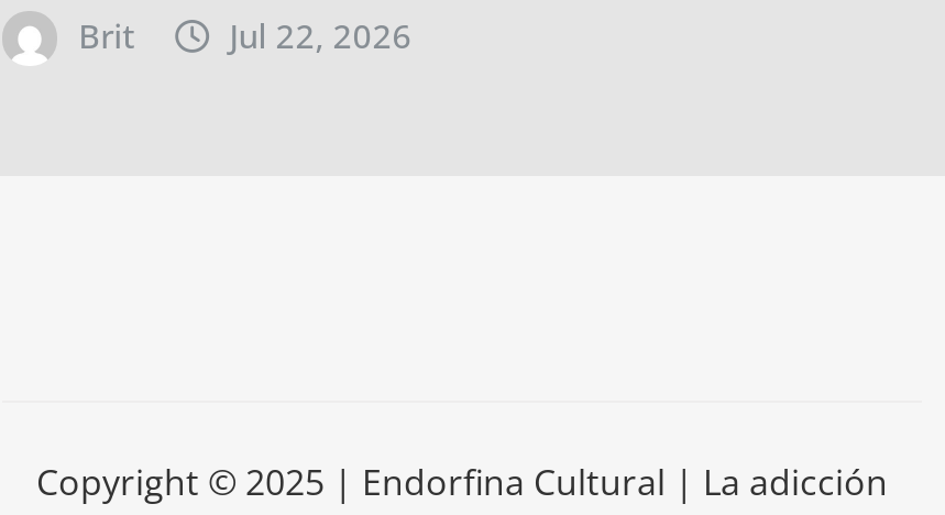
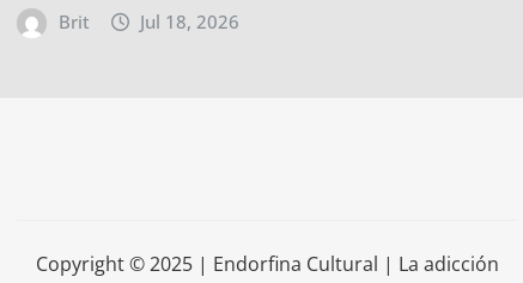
- Jul 22, 2026
+ Jul 18, 2026
